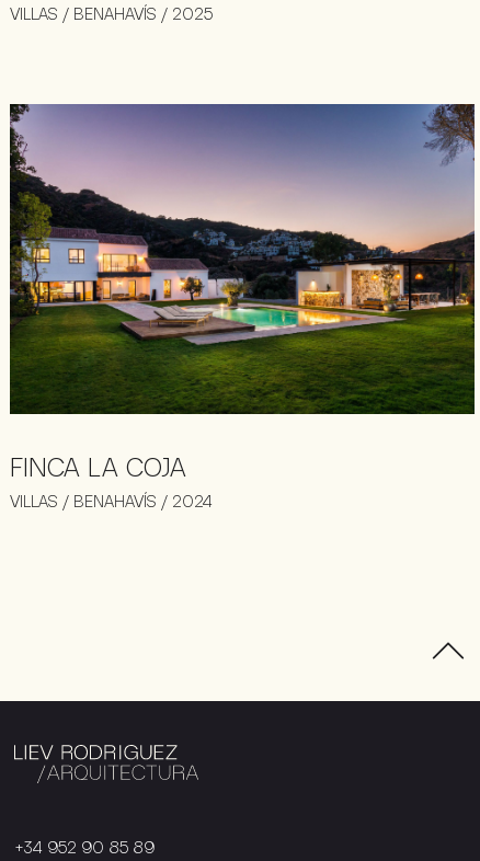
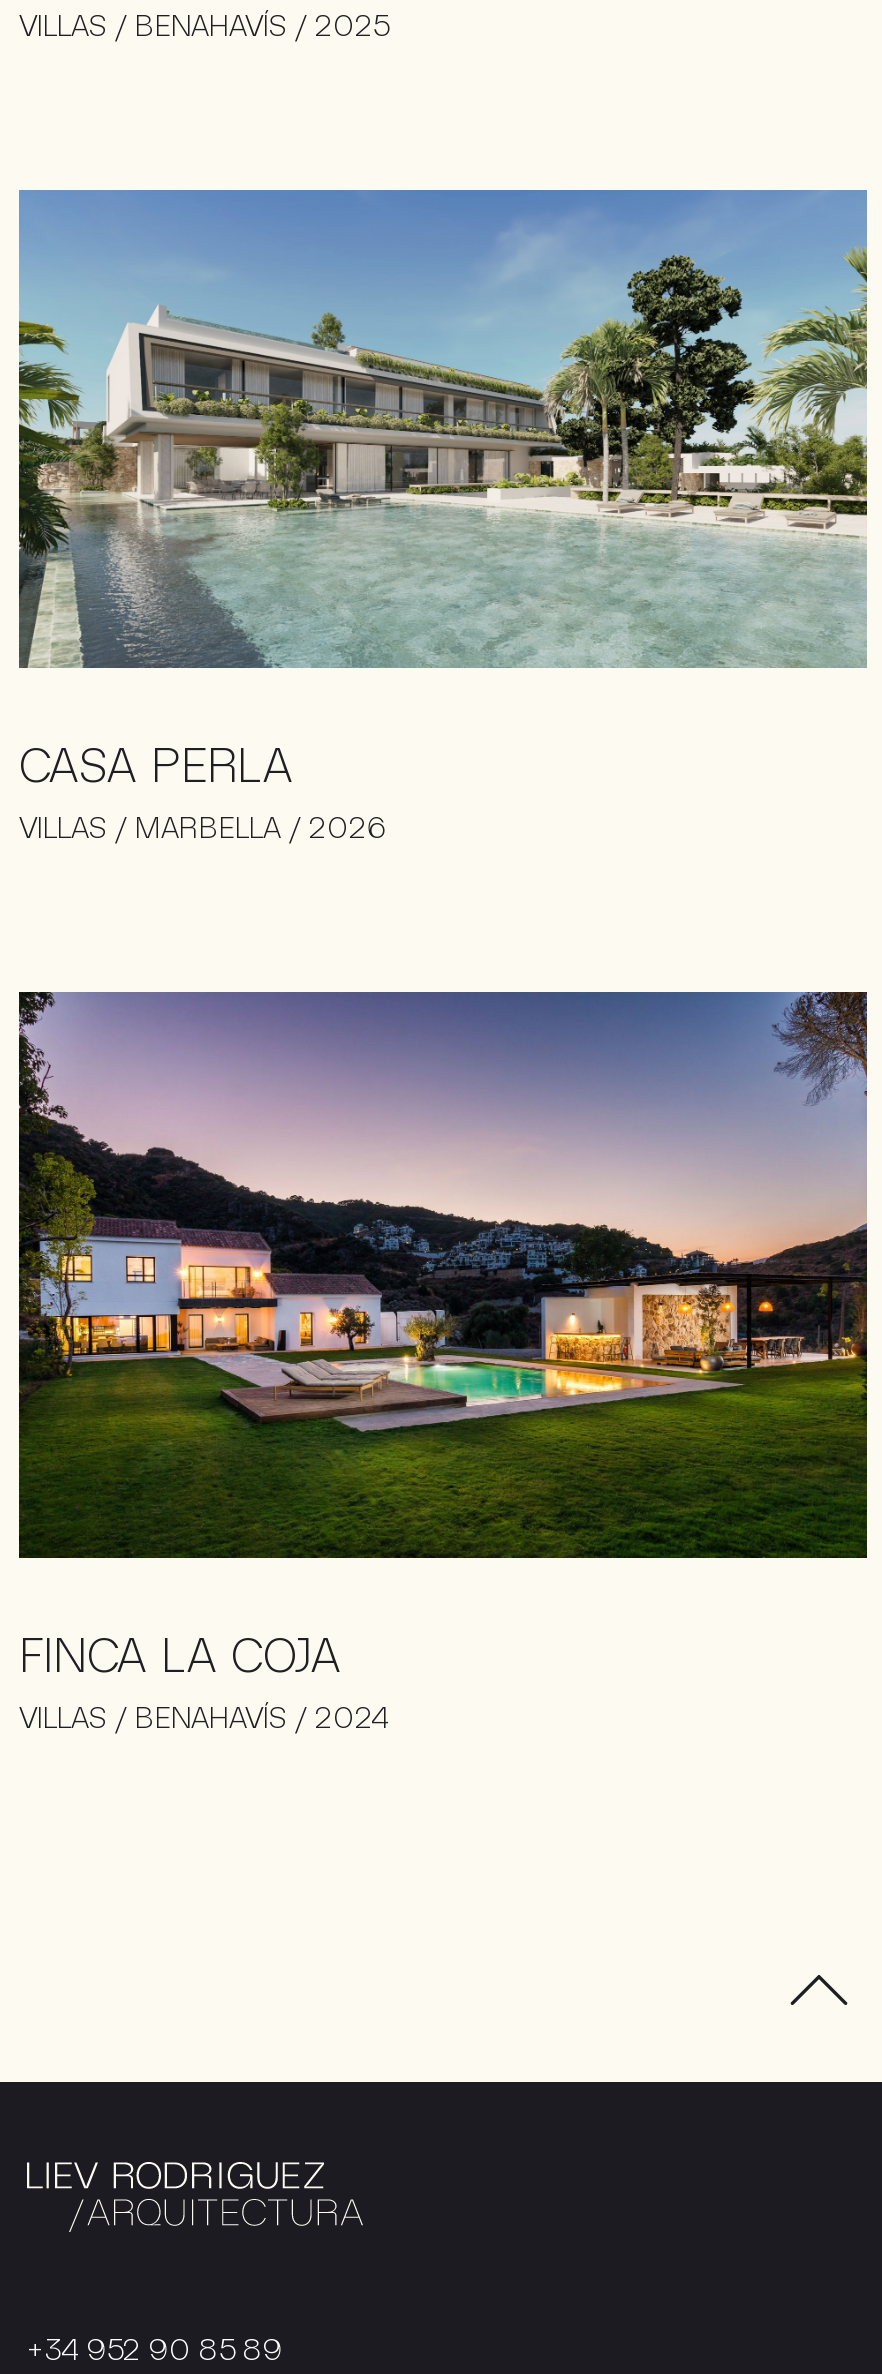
+ [image]
+ CASA PERLA
+ VILLAS / MARBELLA / 2026
